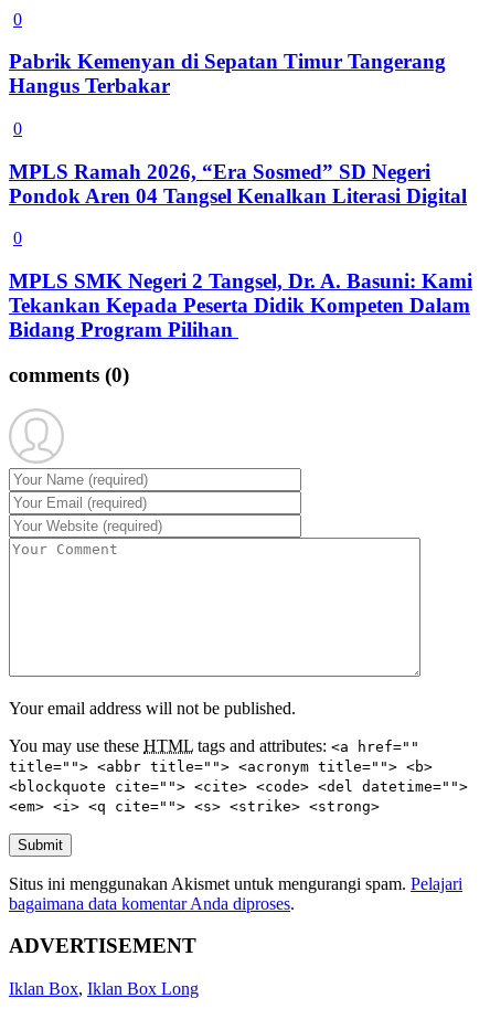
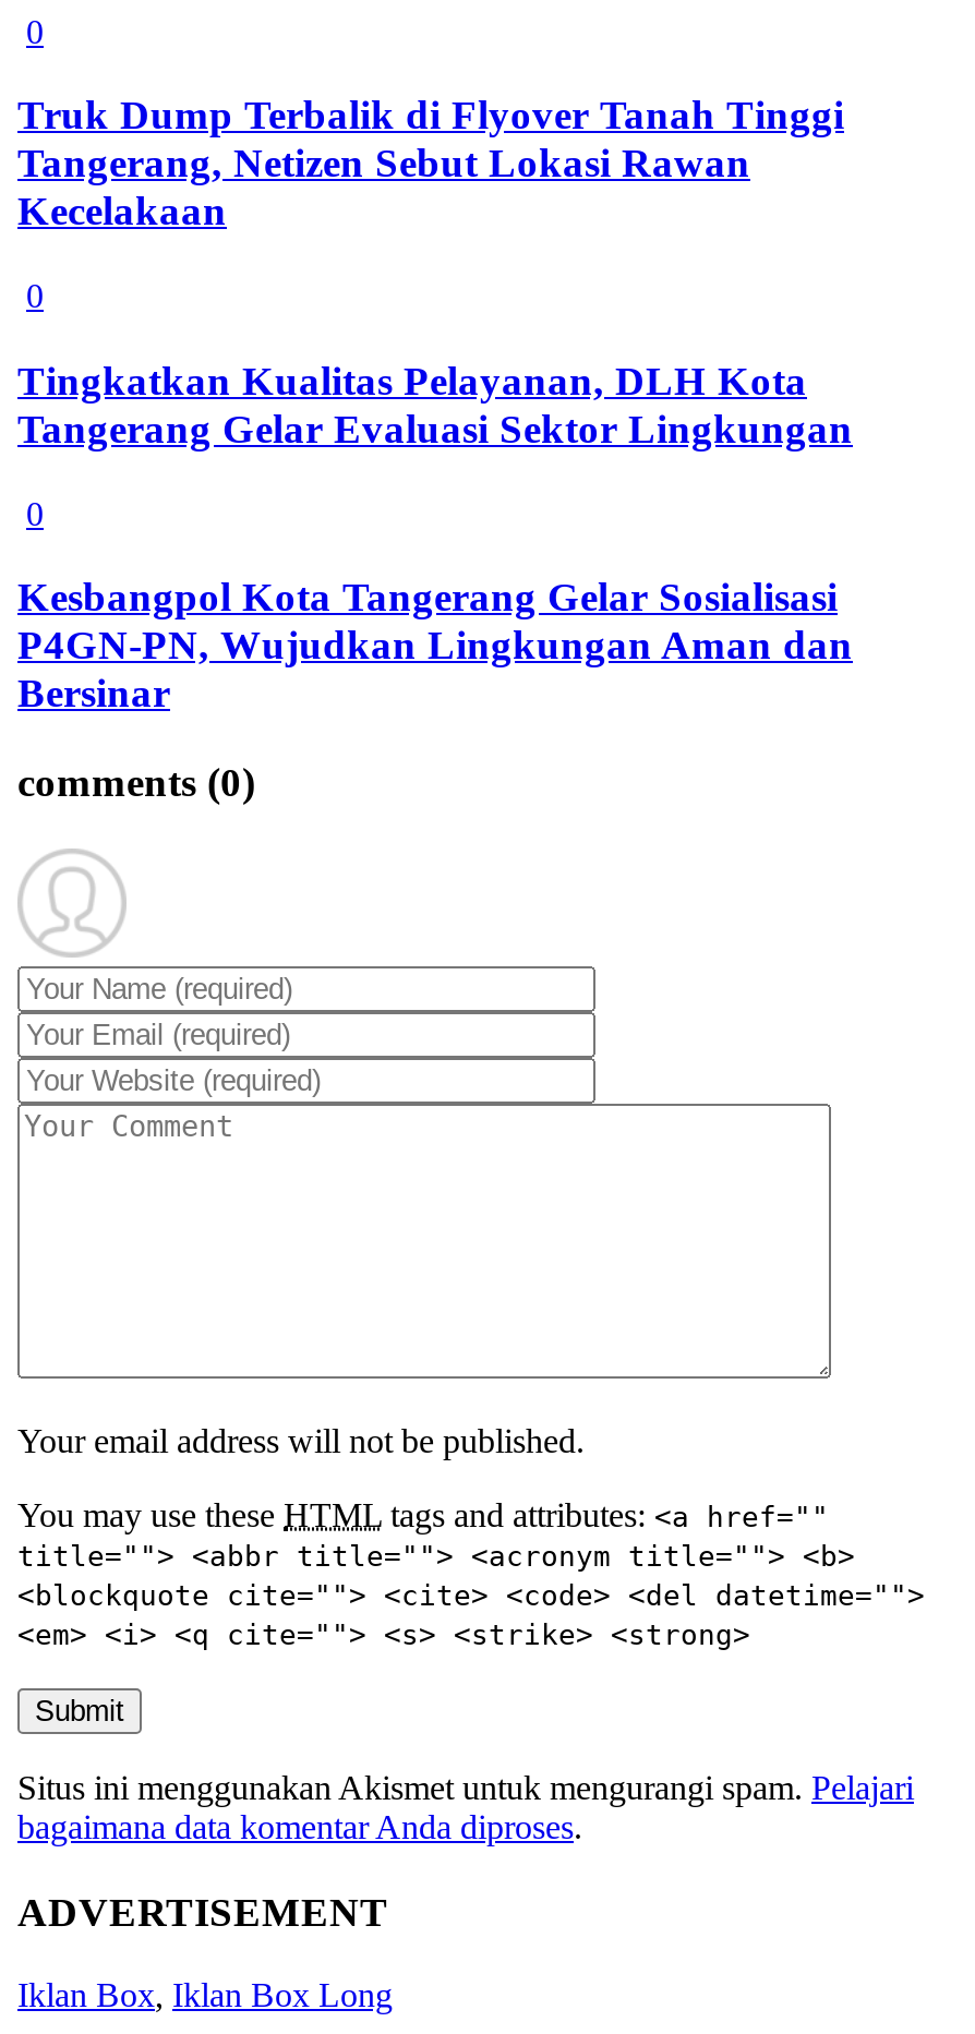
- Pabrik Kemenyan di Sepatan Timur Tangerang
- Hangus Terbakar
+ Truk Dump Terbalik di Flyover Tanah Tinggi
+ Tangerang, Netizen Sebut Lokasi Rawan
+ Kecelakaan

- MPLS Ramah 2026, “Era Sosmed” SD Negeri
- Pondok Aren 04 Tangsel Kenalkan Literasi Digital
+ Tingkatkan Kualitas Pelayanan, DLH Kota
+ Tangerang Gelar Evaluasi Sektor Lingkungan

- MPLS SMK Negeri 2 Tangsel, Dr. A. Basuni: Kami
- Tekankan Kepada Peserta Didik Kompeten Dalam
- Bidang Program Pilihan
+ Kesbangpol Kota Tangerang Gelar Sosialisasi
+ P4GN-PN, Wujudkan Lingkungan Aman dan
+ Bersinar
